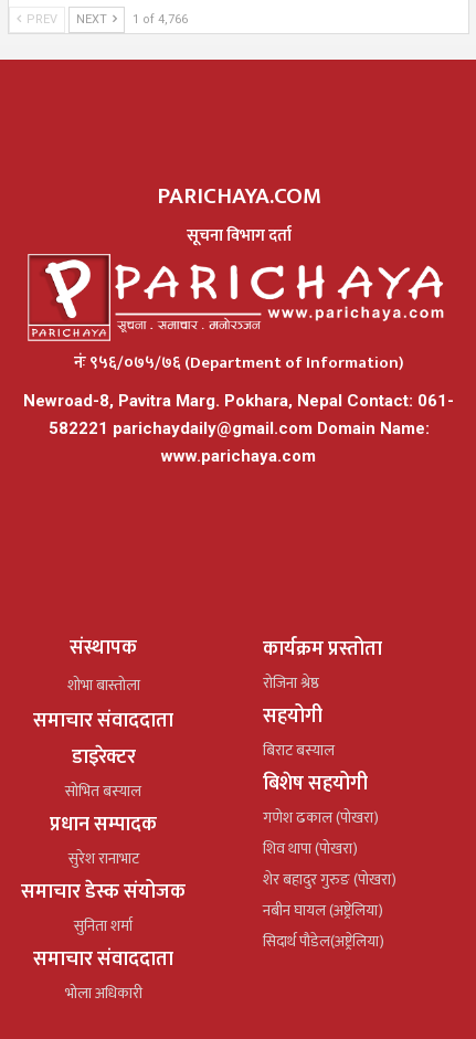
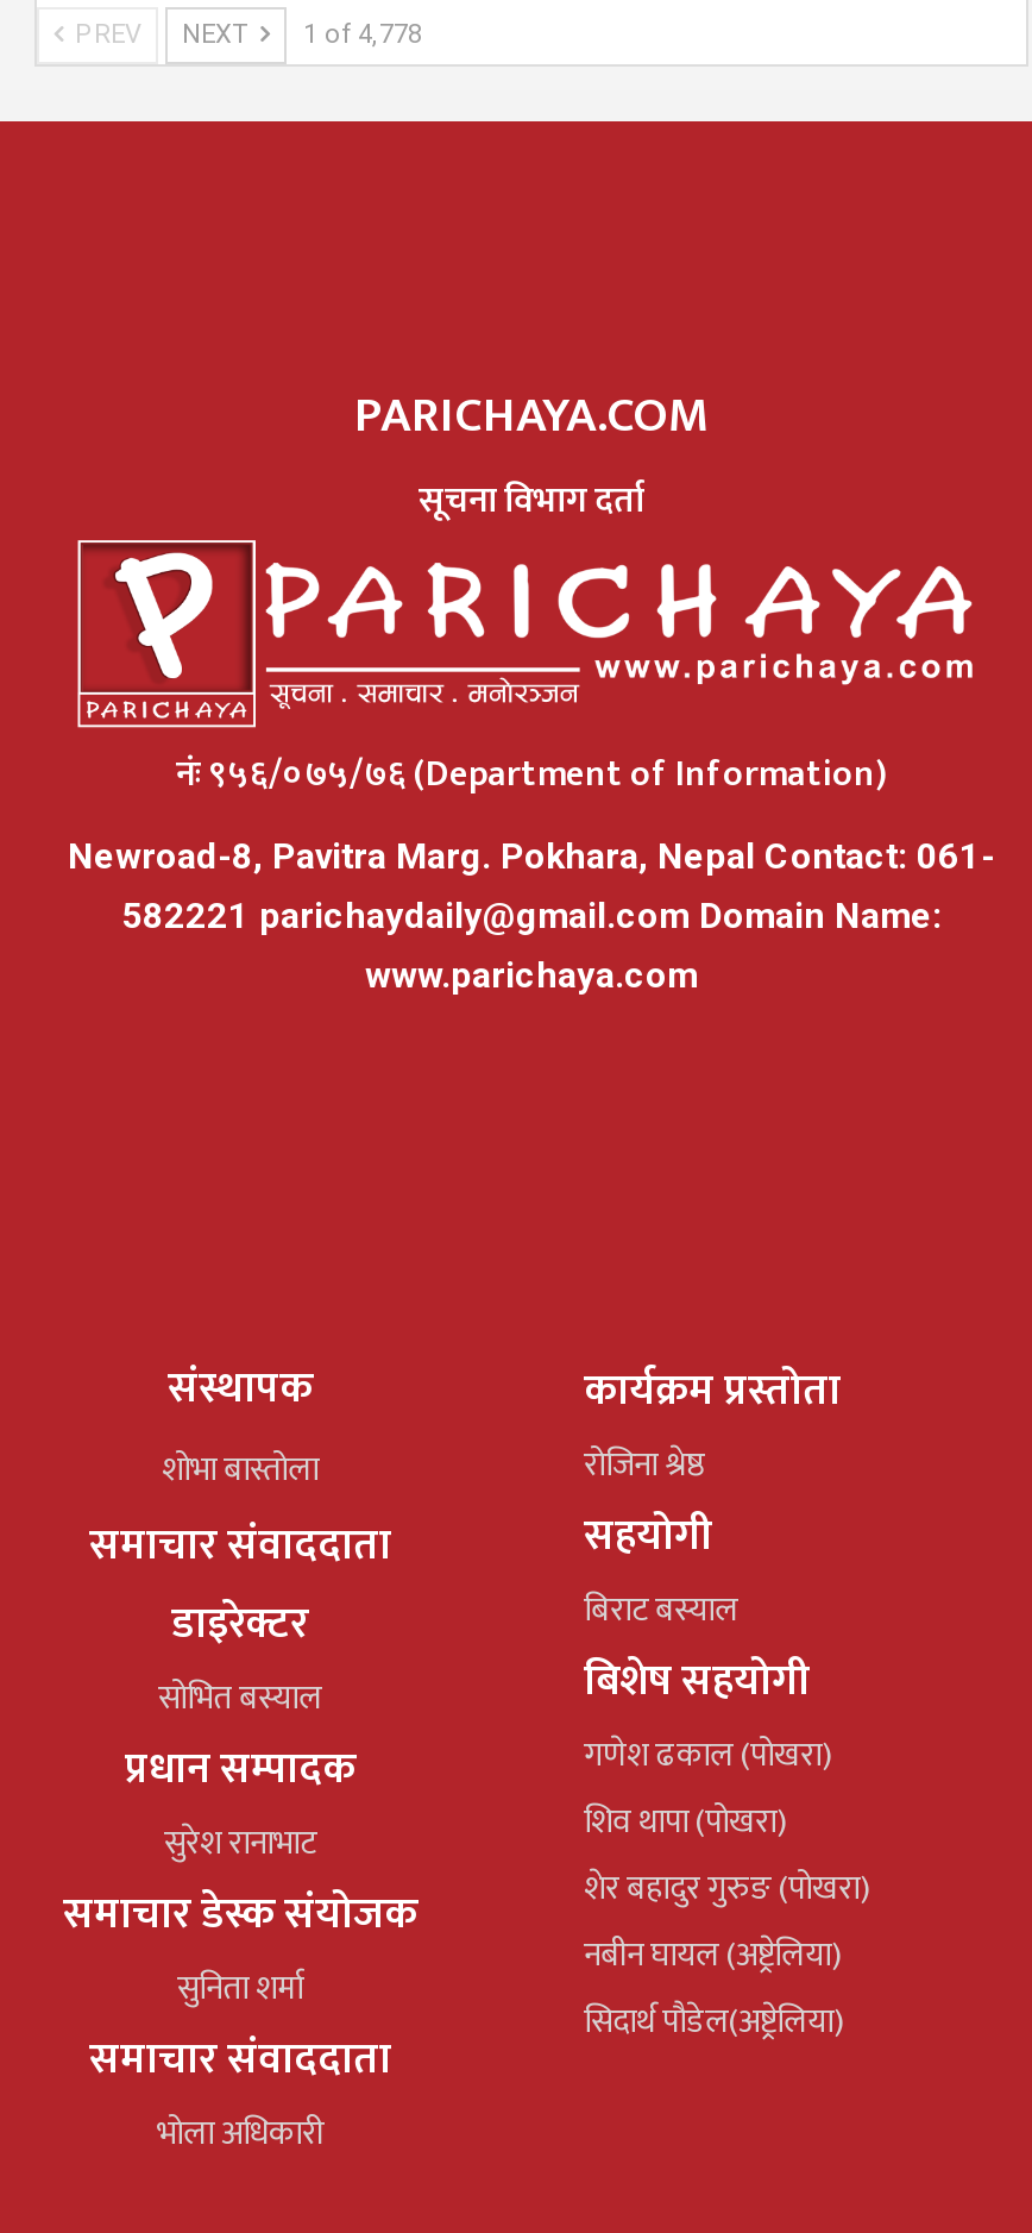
- PREV NEXT 1 of 4,766
+ PREV NEXT 1 of 4,778
